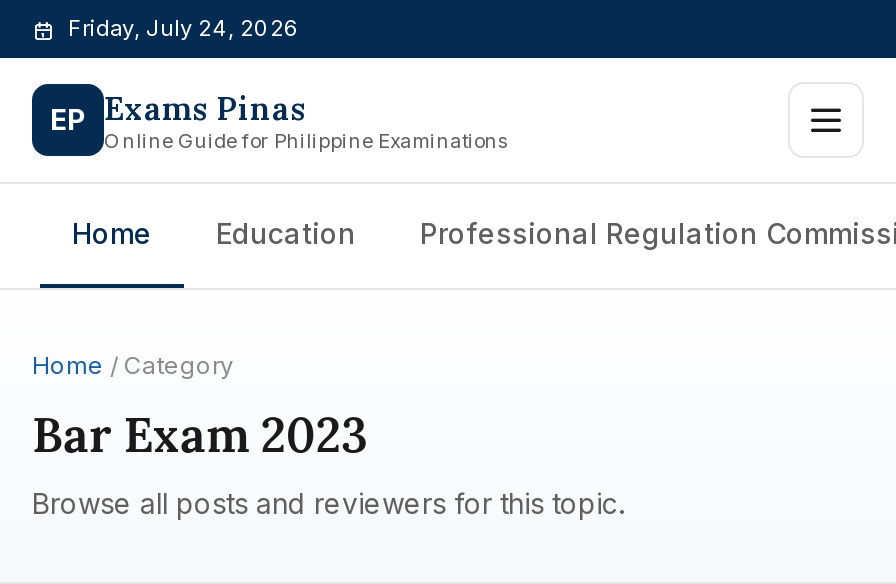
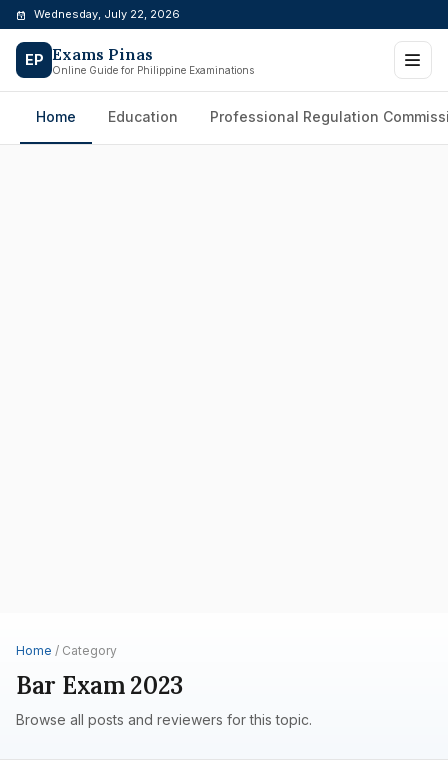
- Friday, July 24, 2026
+ Wednesday, July 22, 2026
